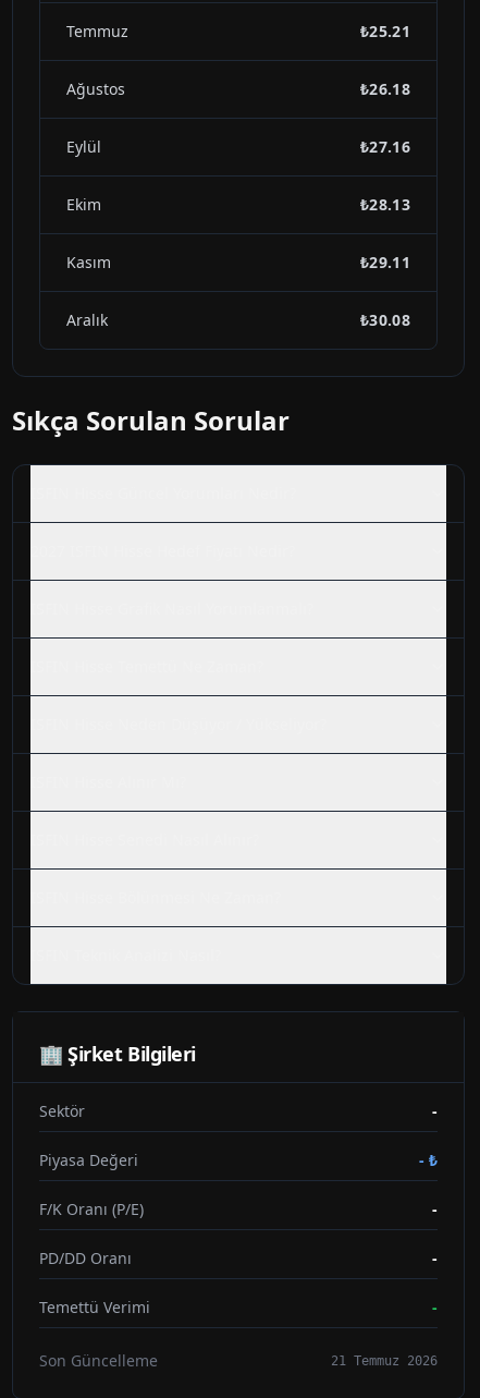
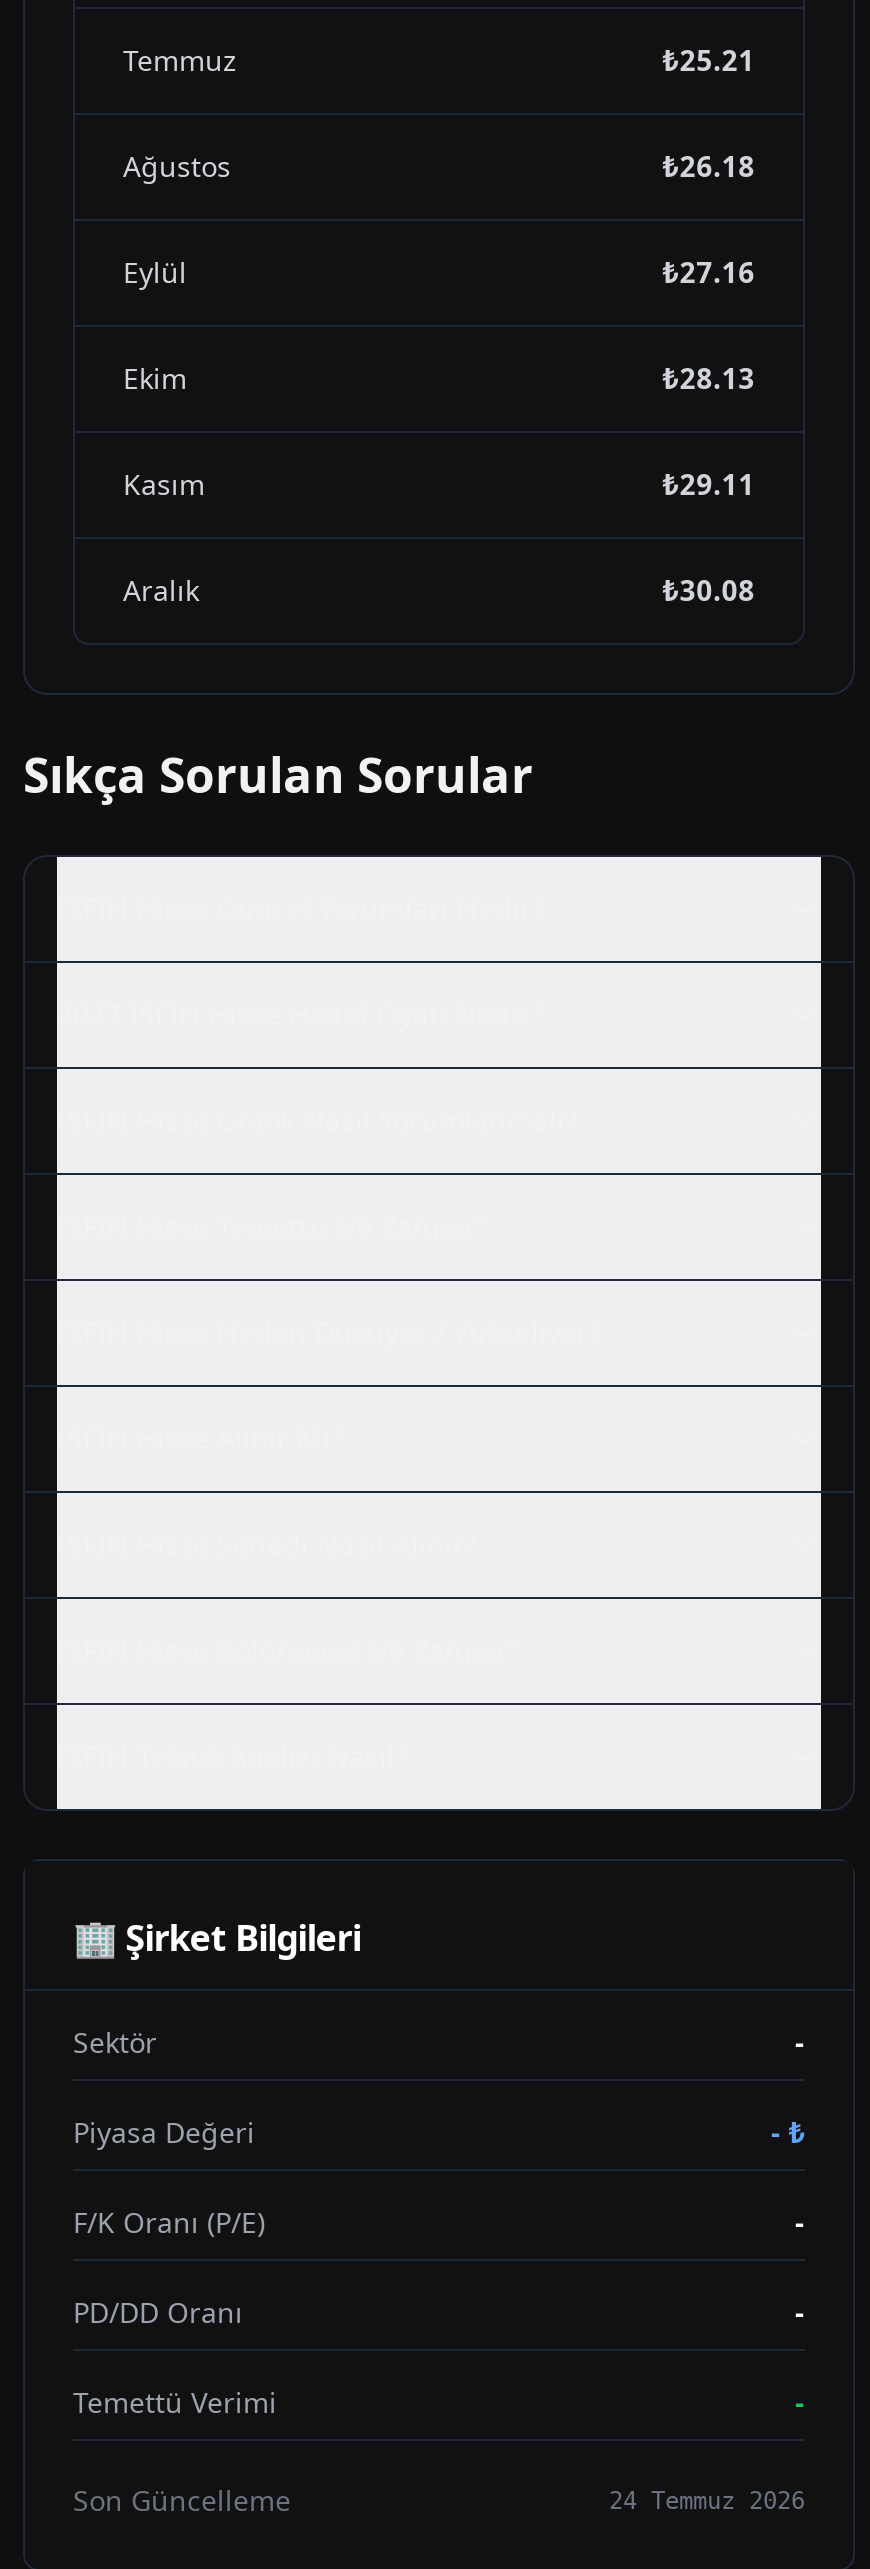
- 21 Temmuz 2026
+ 24 Temmuz 2026
